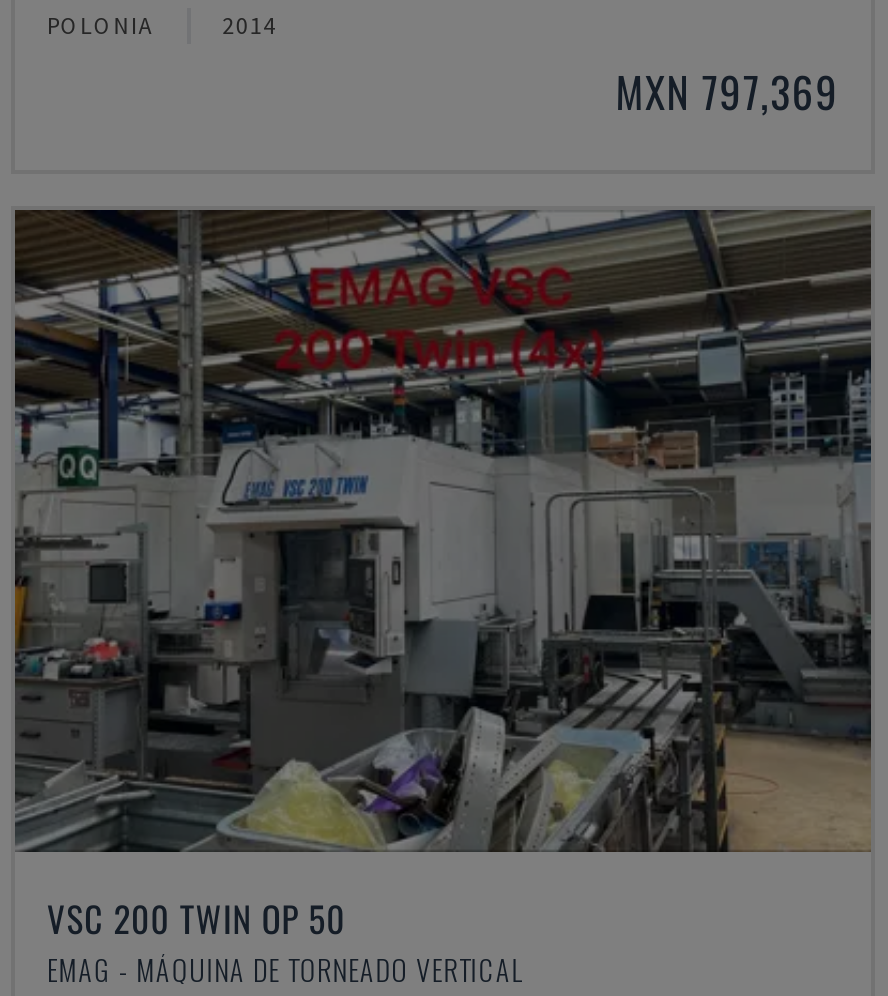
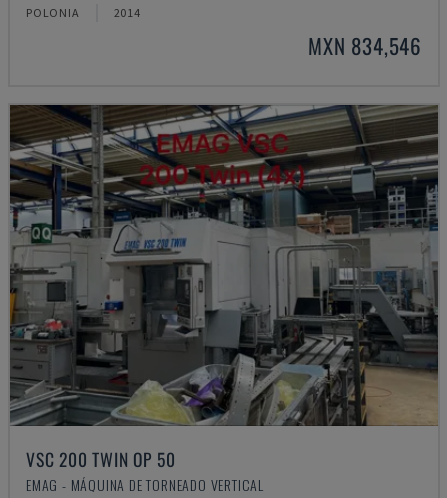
- MXN 797,369
+ MXN 834,546
